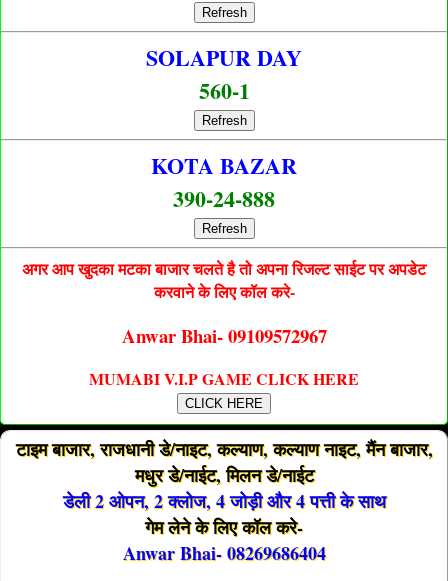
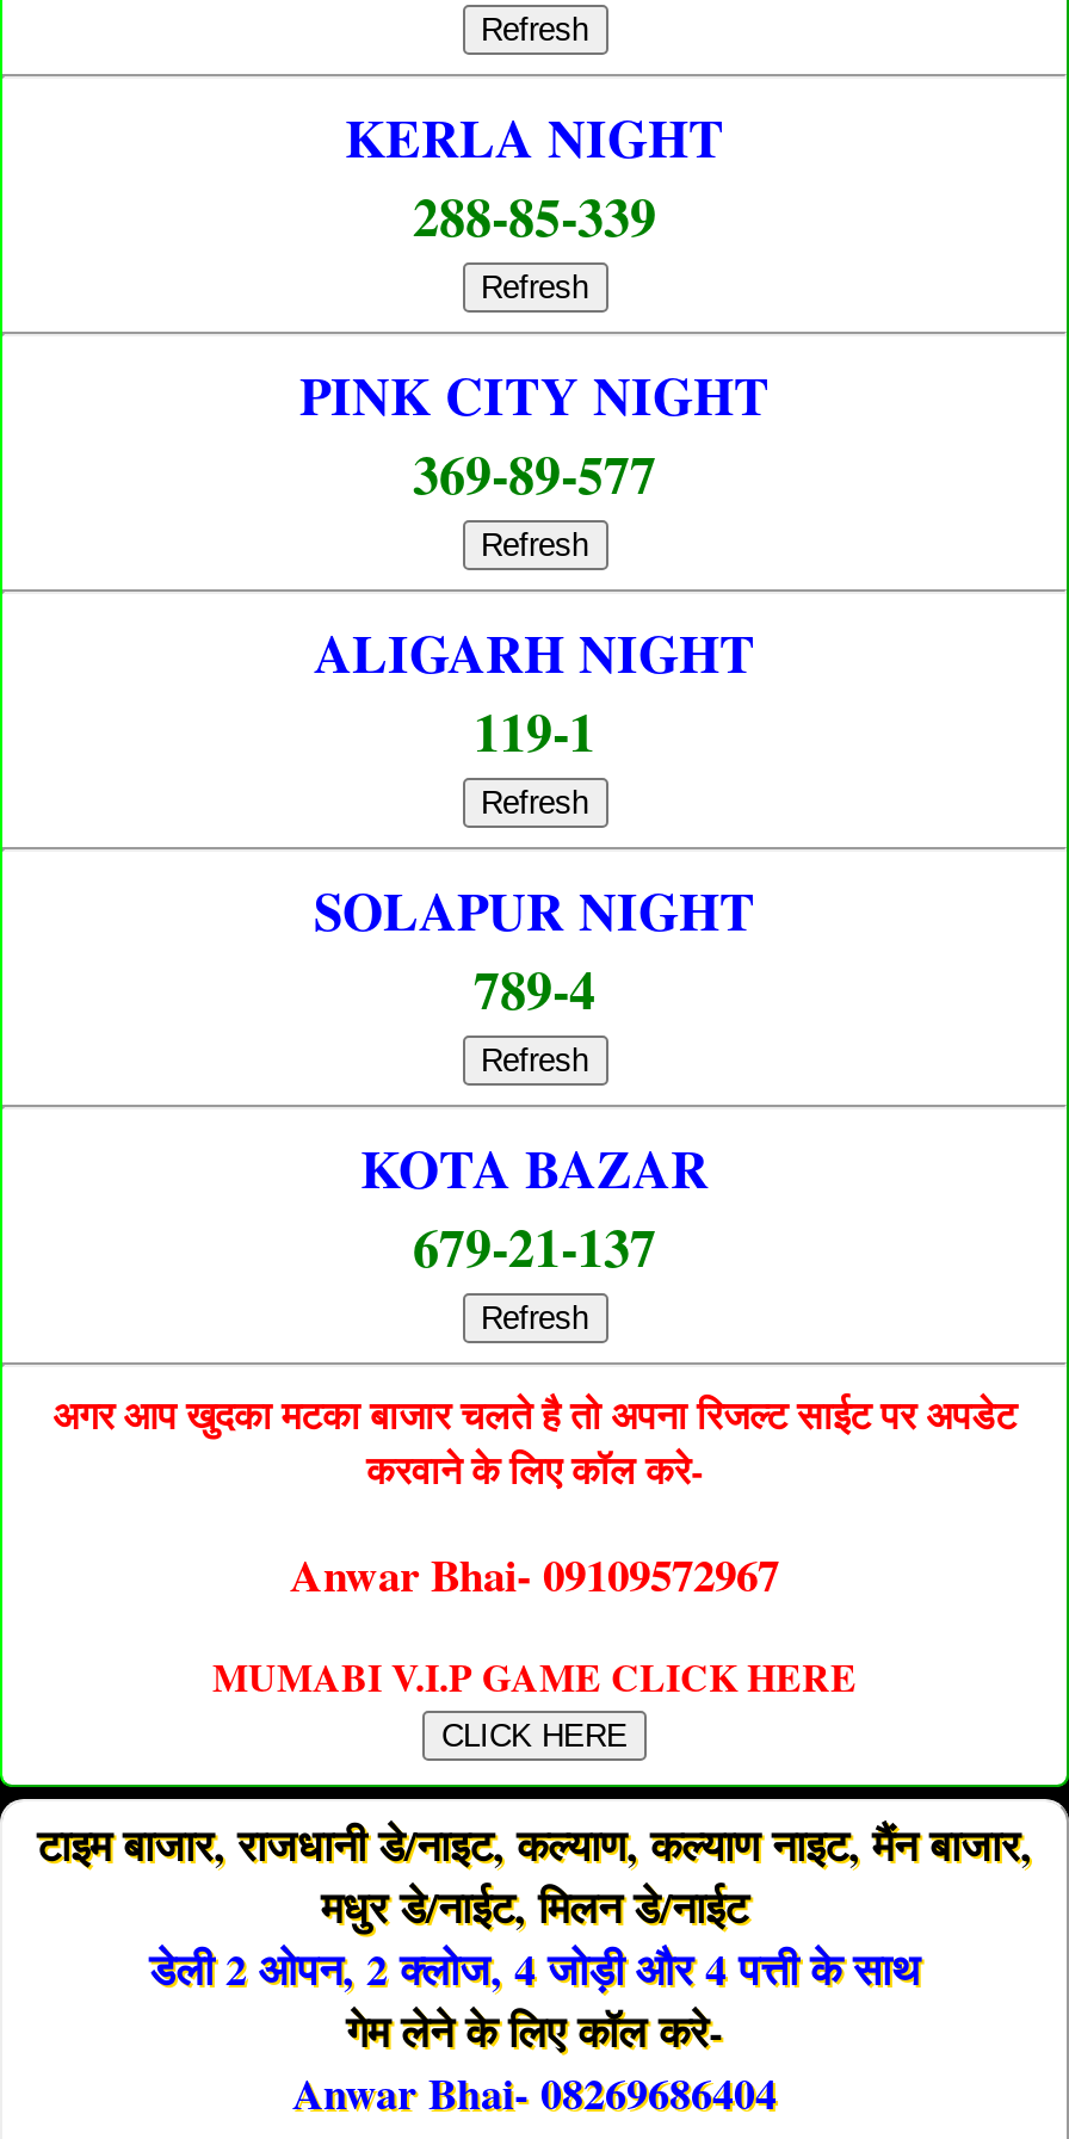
- SOLAPUR DAY
- 560-1
+ KERLA NIGHT
+ 288-85-339
+ Refresh
+ PINK CITY NIGHT
+ 369-89-577
+ Refresh
+ ALIGARH NIGHT
+ 119-1
+ Refresh
+ SOLAPUR NIGHT
+ 789-4

- 390-24-888
+ 679-21-137
